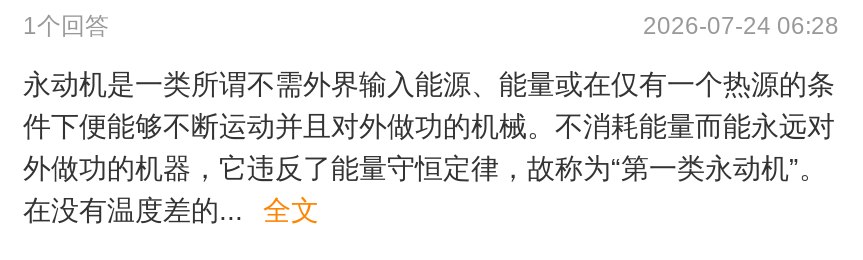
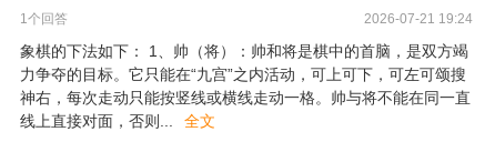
- 2026-07-24 06:28
+ 2026-07-21 19:24

- 永动机是一类所谓不需外界输入能源、能量或在仅有一个热源的条
- 件下便能够不断运动并且对外做功的机械。不消耗能量而能永远对
- 外做功的机器，它违反了能量守恒定律，故称为“第一类永动机”。
- 在没有温度差的...
+ 象棋的下法如下： 1、帅（将）：帅和将是棋中的首脑，是双方竭
+ 力争夺的目标。它只能在“九宫”之内活动，可上可下，可左可颂搜
+ 神右，每次走动只能按竖线或横线走动一格。帅与将不能在同一直
+ 线上直接对面，否则...
